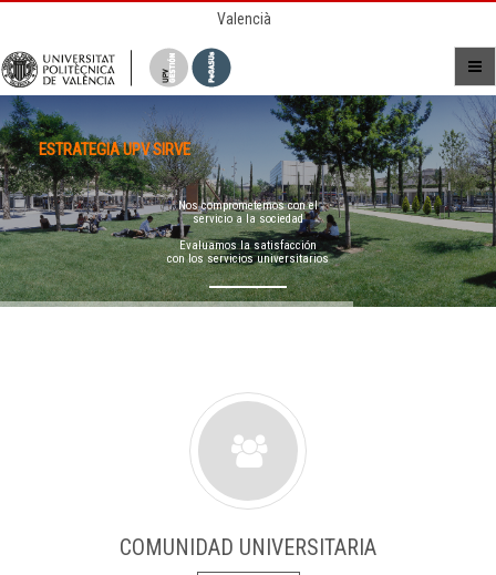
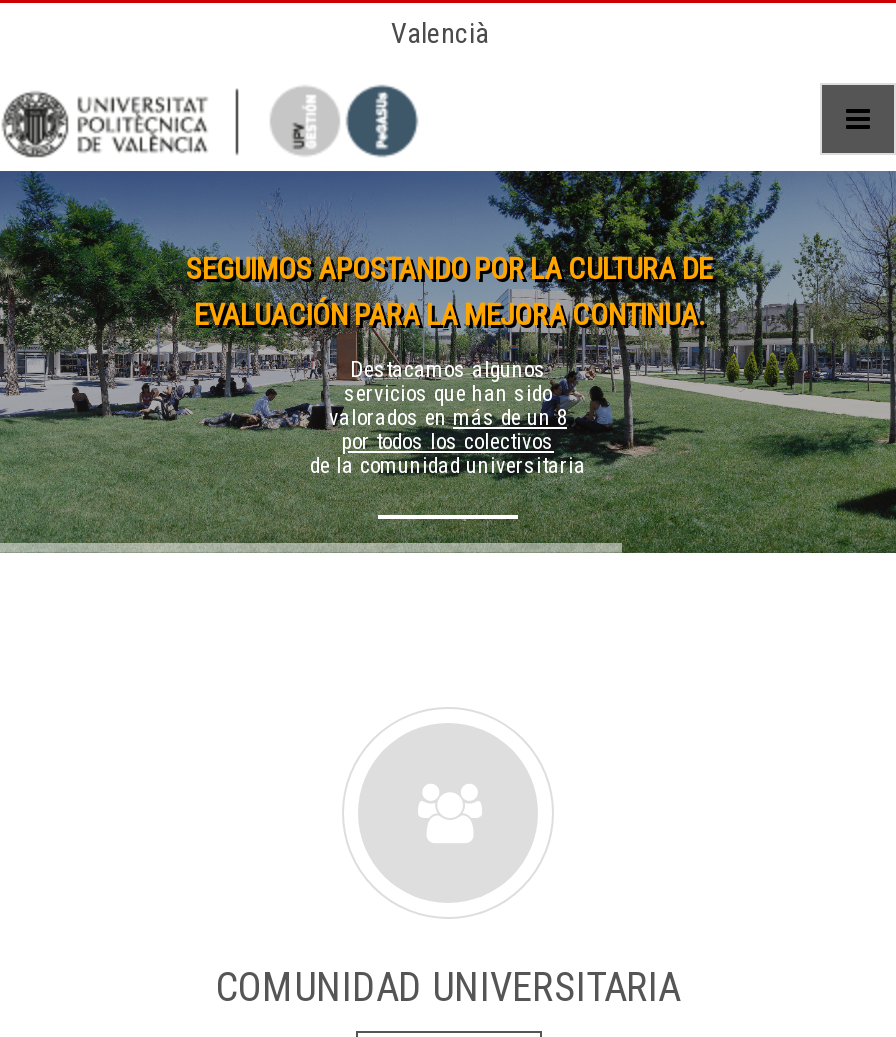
- ESTRATEGIA UPV SIRVE
- Nos comprometemos con el
- servicio a la sociedad
- Evaluamos la satisfacción
- con los servicios universitarios
+ SEGUIMOS APOSTANDO POR LA CULTURA DE
+ EVALUACIÓN PARA LA MEJORA CONTINUA.
+ Destacamos algunos
+ servicios que han sido
+ valorados en más de un 8
+ por todos los colectivos
+ de la comunidad universitaria
